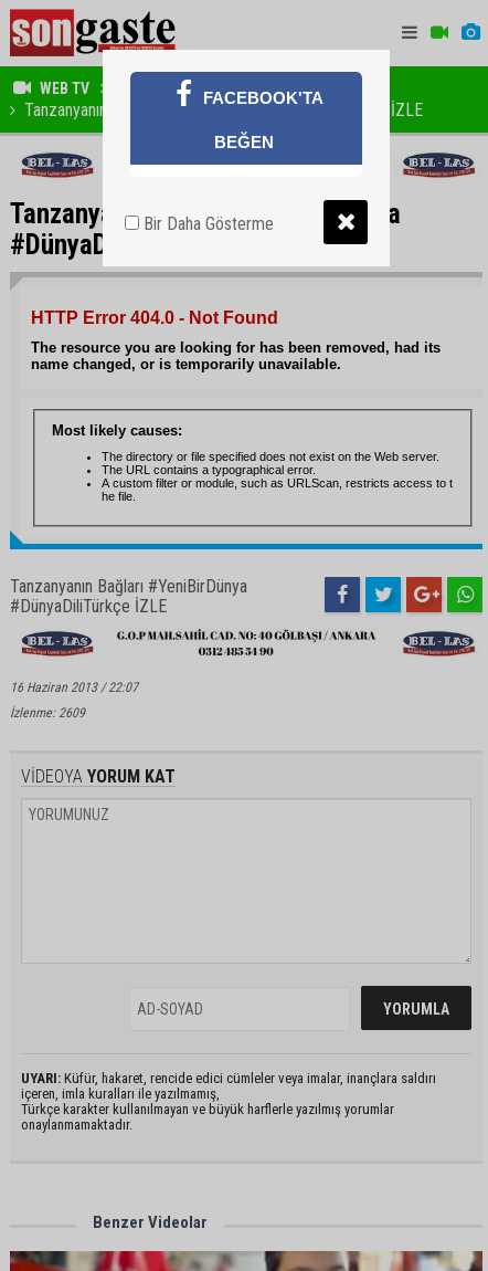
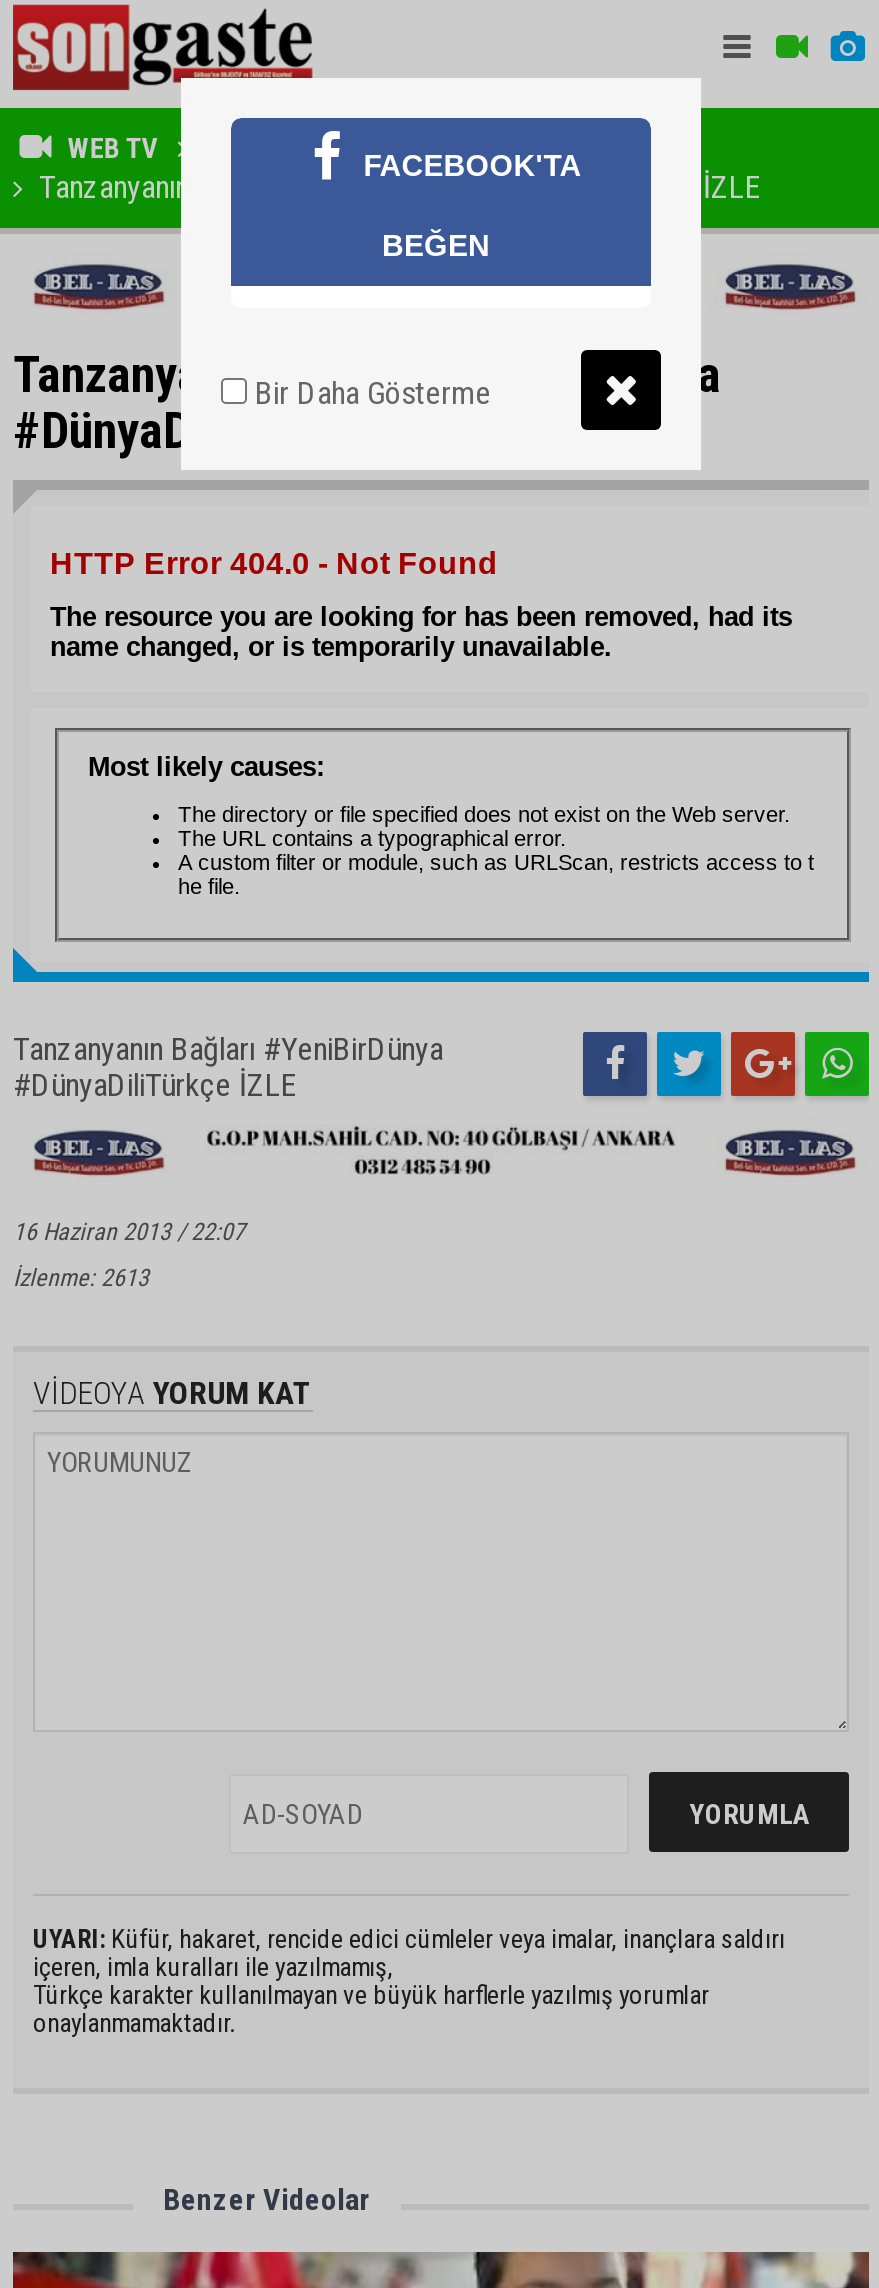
- İzlenme: 2609
+ İzlenme: 2613
